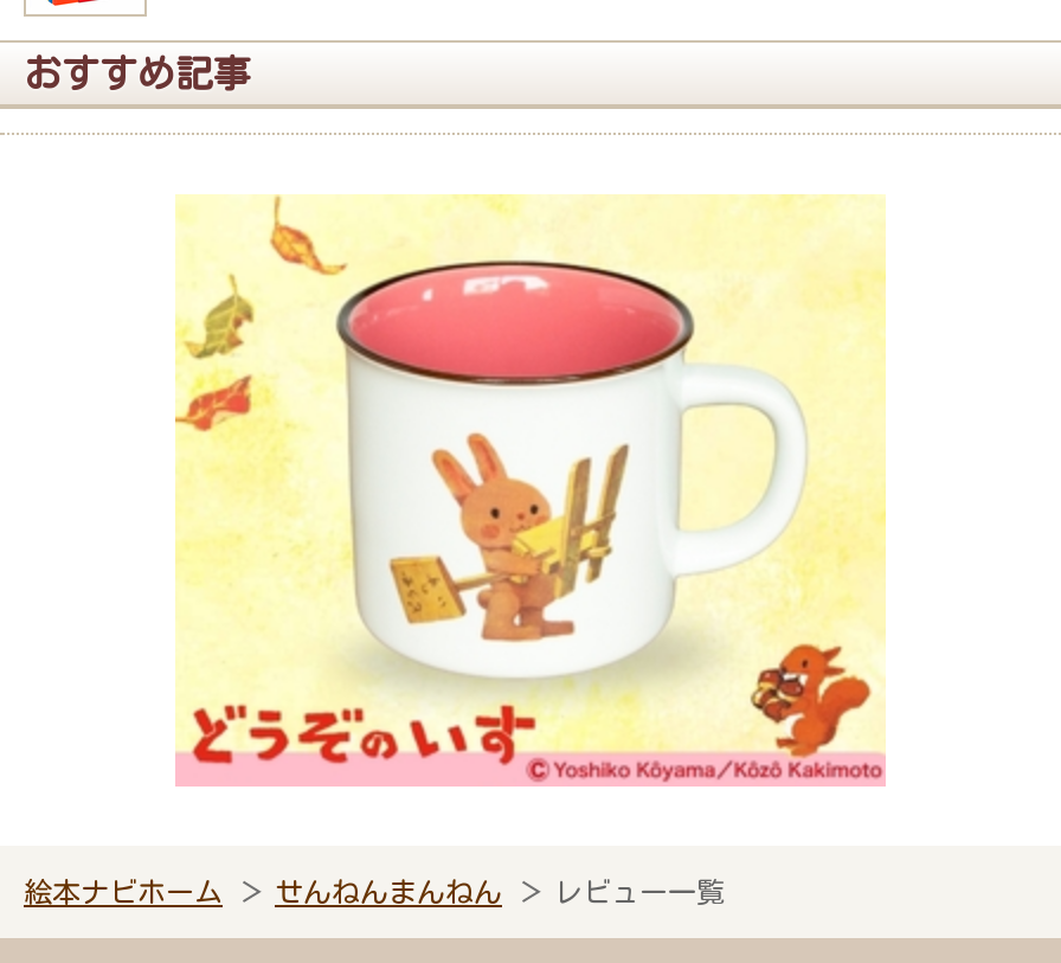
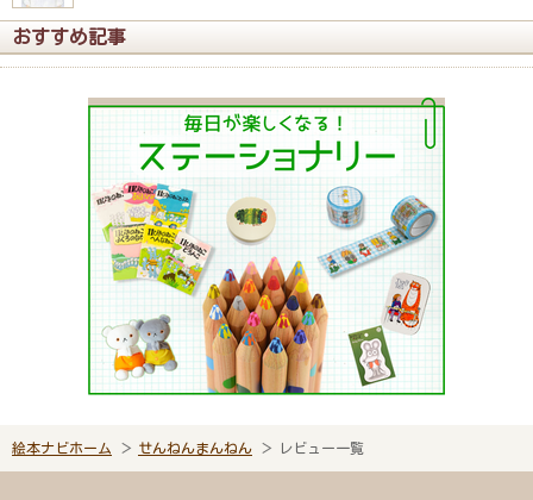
- [image]
+ [image]
